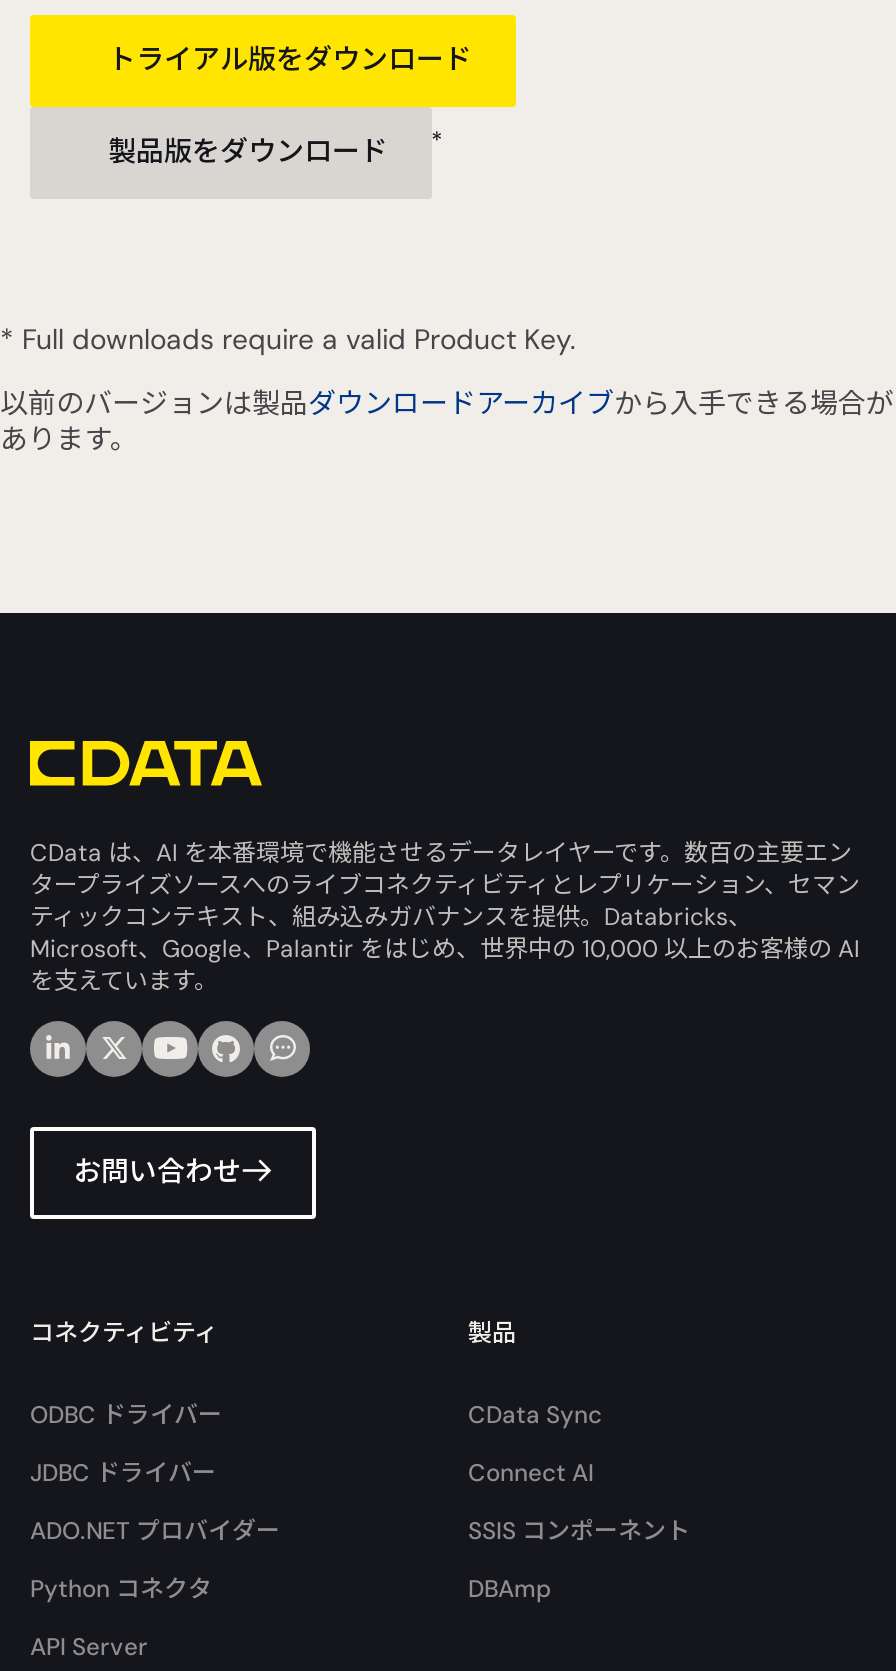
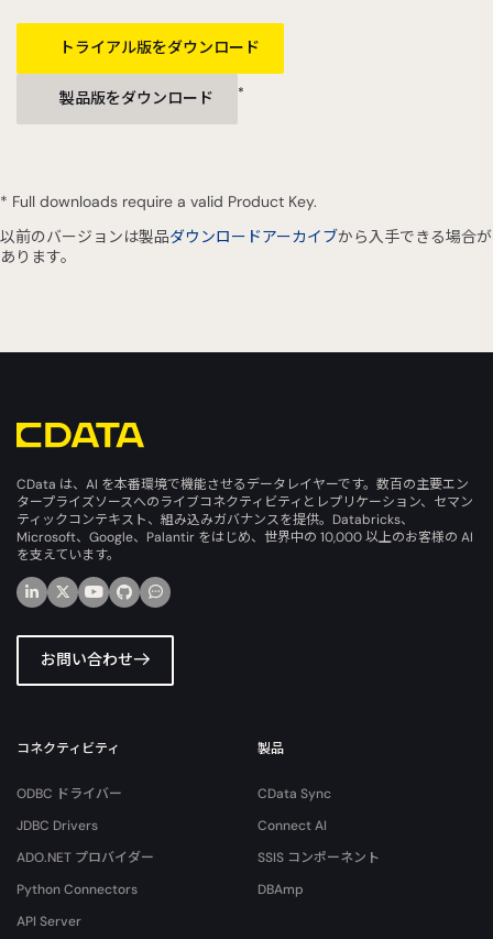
- JDBC ドライバー
+ JDBC Drivers

- Python コネクタ
+ Python Connectors
